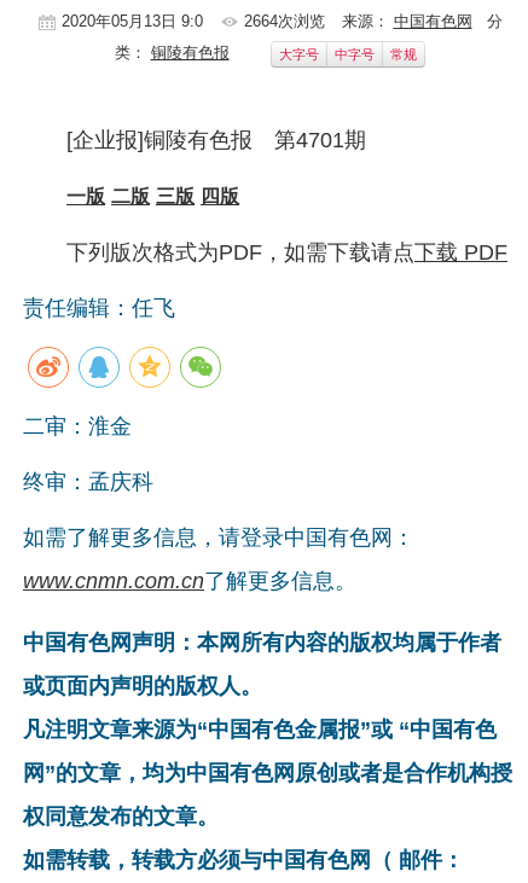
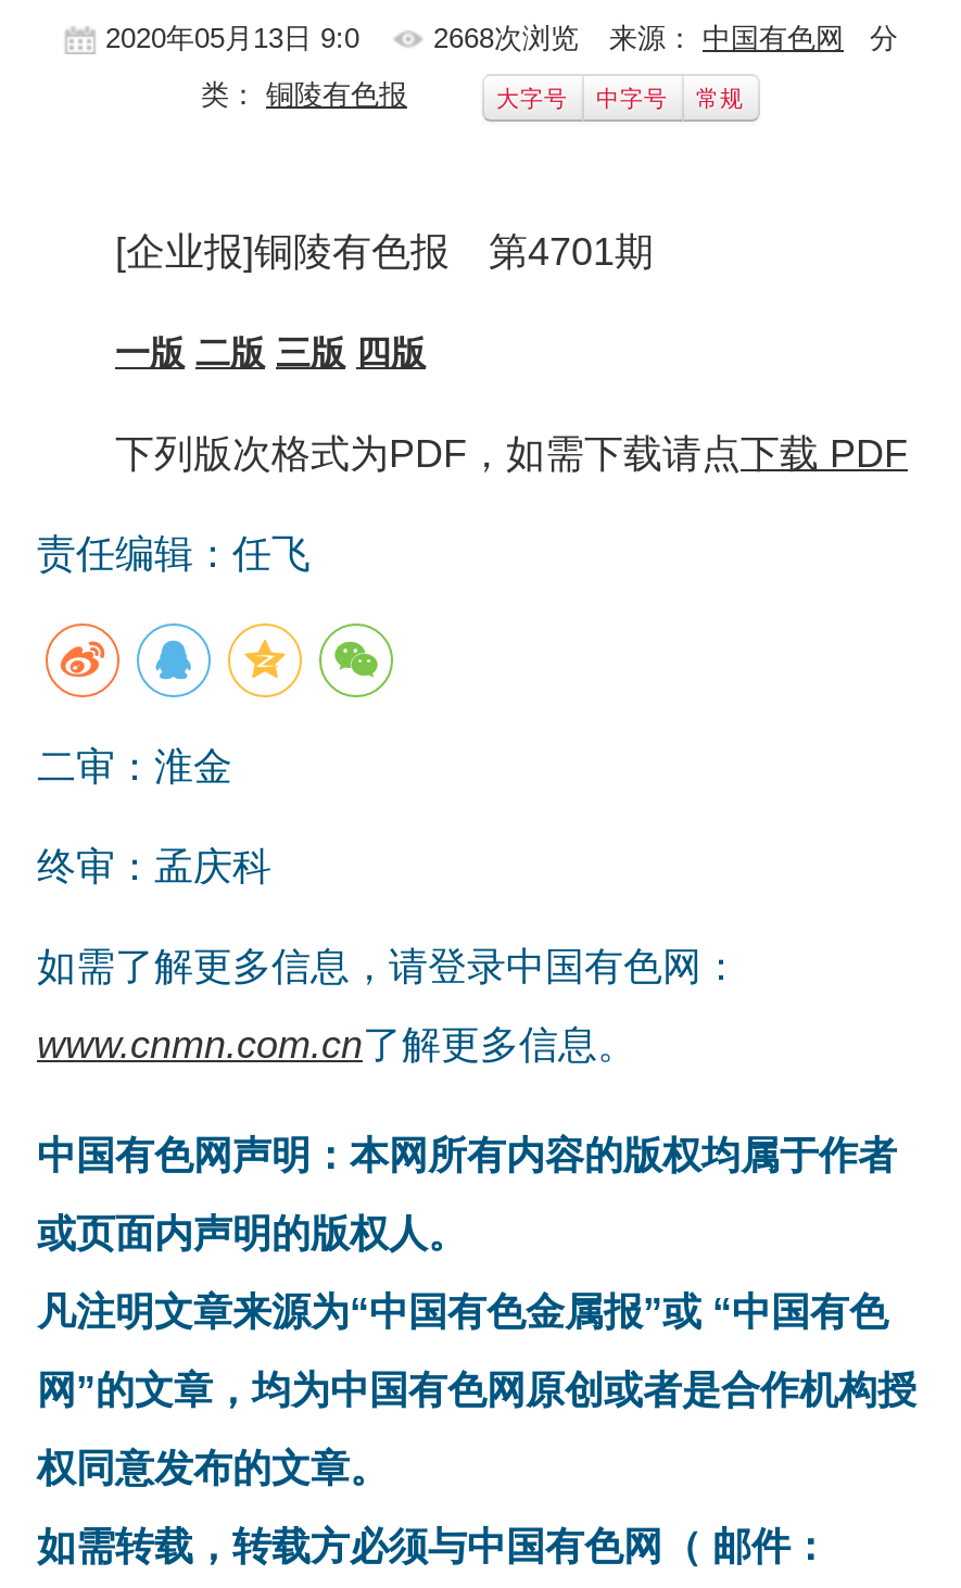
- 2664次浏览
+ 2668次浏览
